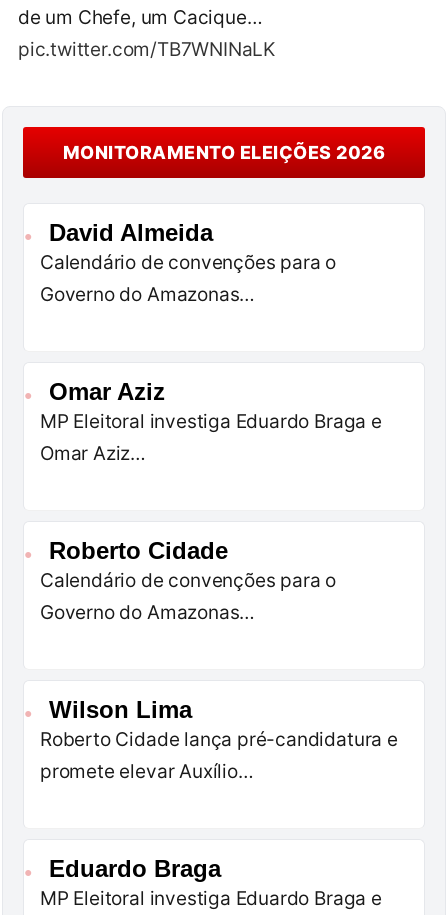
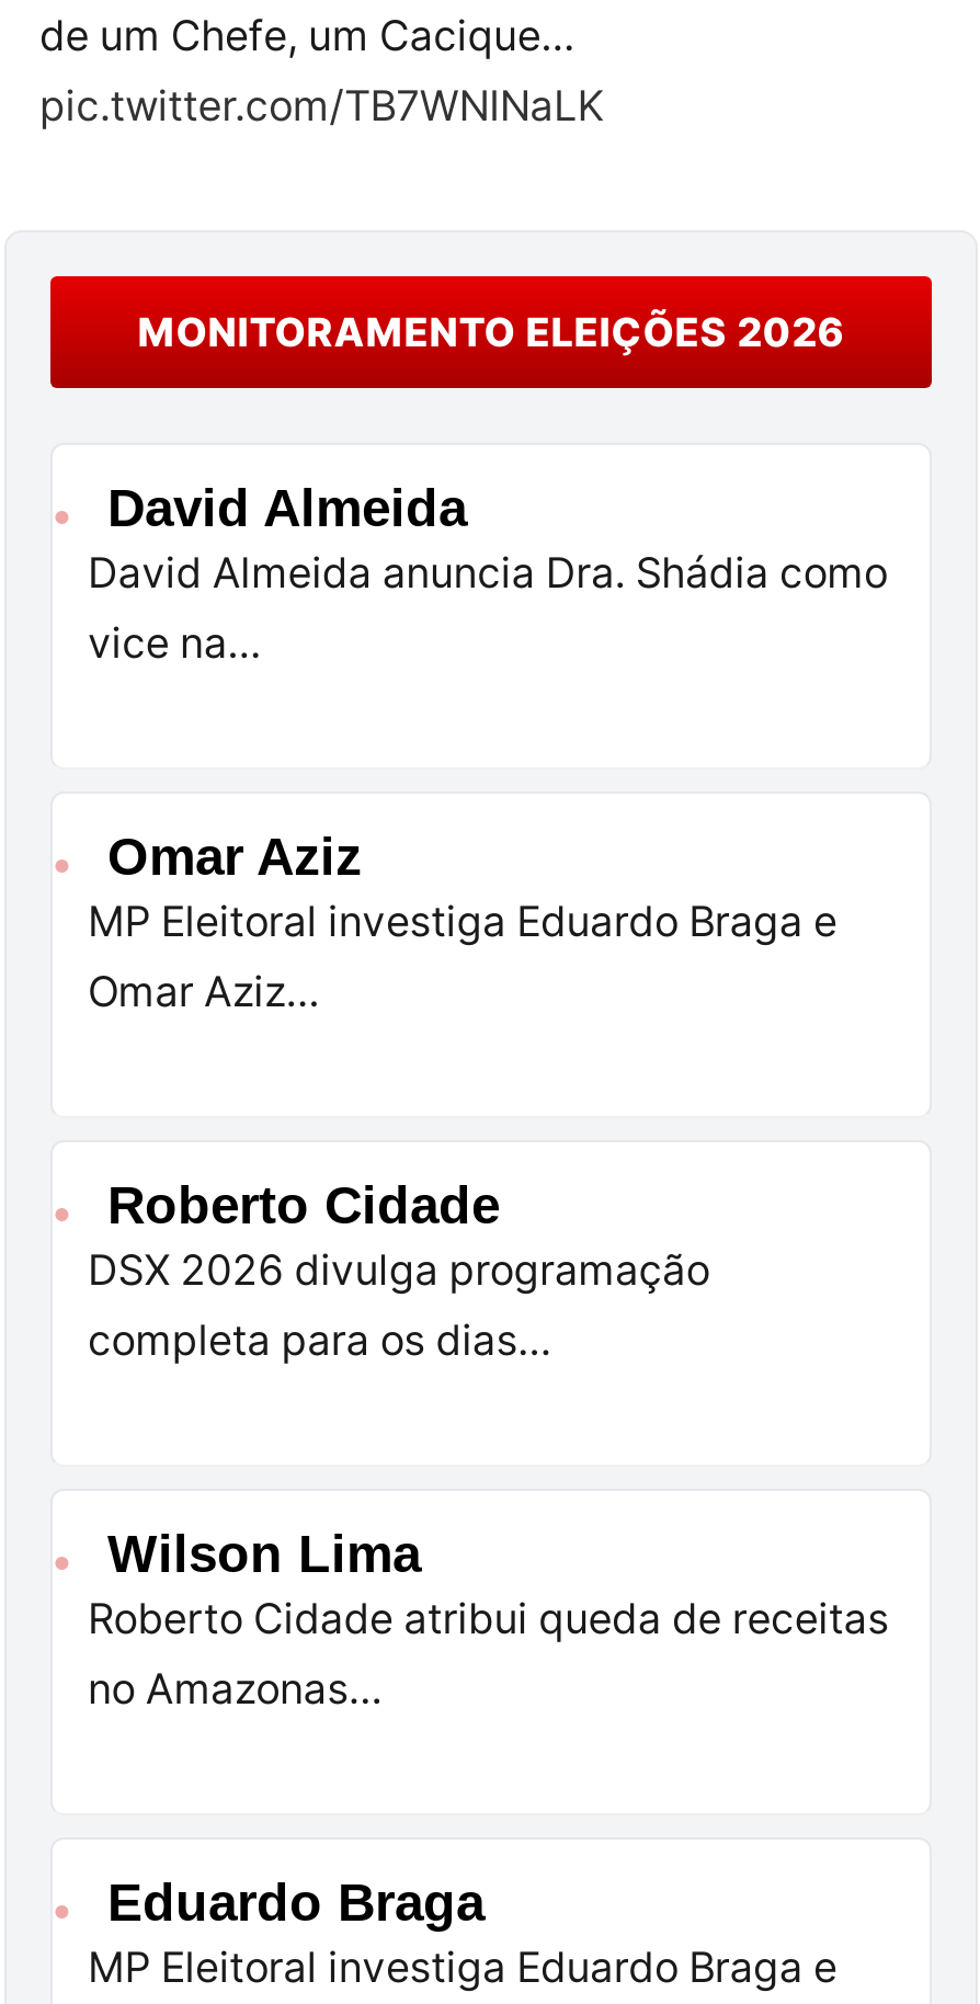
- Calendário de convenções para o
- Governo do Amazonas…
+ David Almeida anuncia Dra. Shádia como
+ vice na…

- Calendário de convenções para o
- Governo do Amazonas…
+ DSX 2026 divulga programação
+ completa para os dias…

- Roberto Cidade lança pré-candidatura e
- promete elevar Auxílio…
+ Roberto Cidade atribui queda de receitas
+ no Amazonas…
